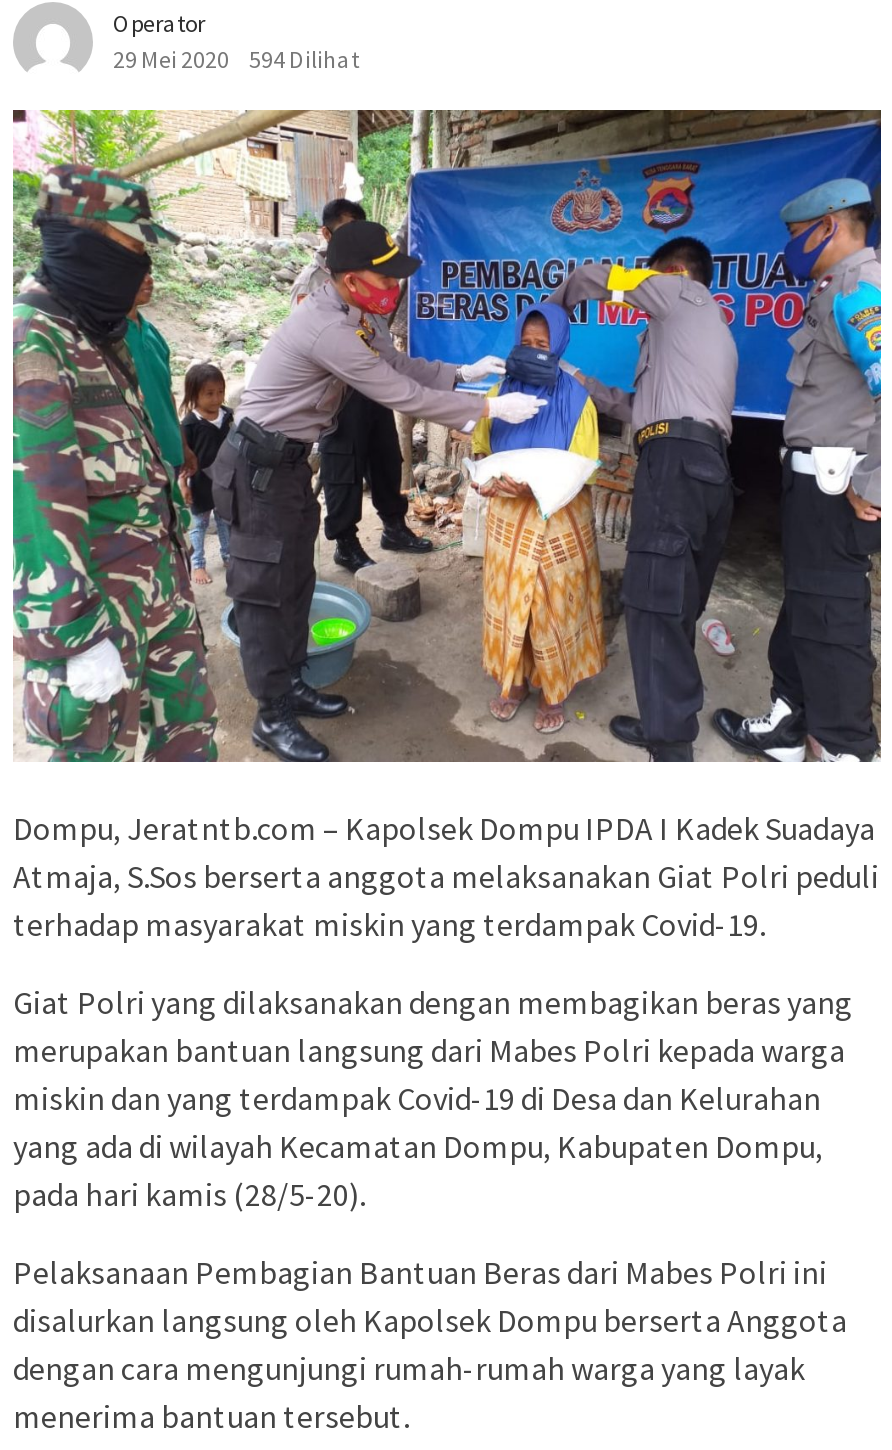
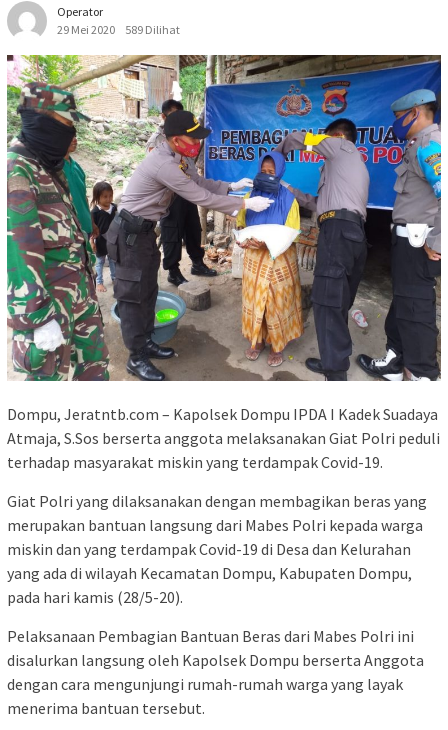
- 29 Mei 2020 594 Dilihat
+ 29 Mei 2020 589 Dilihat
